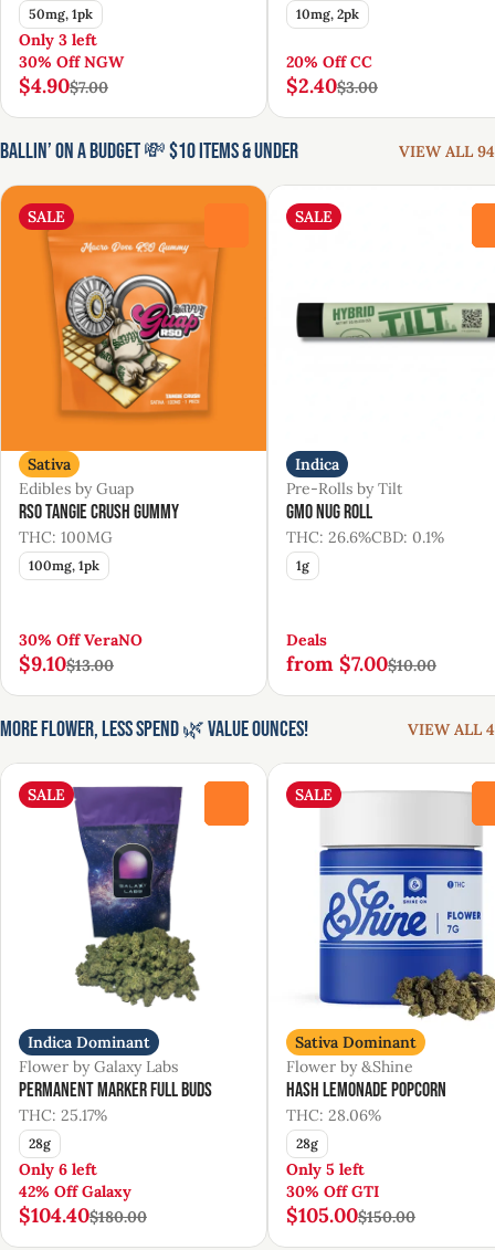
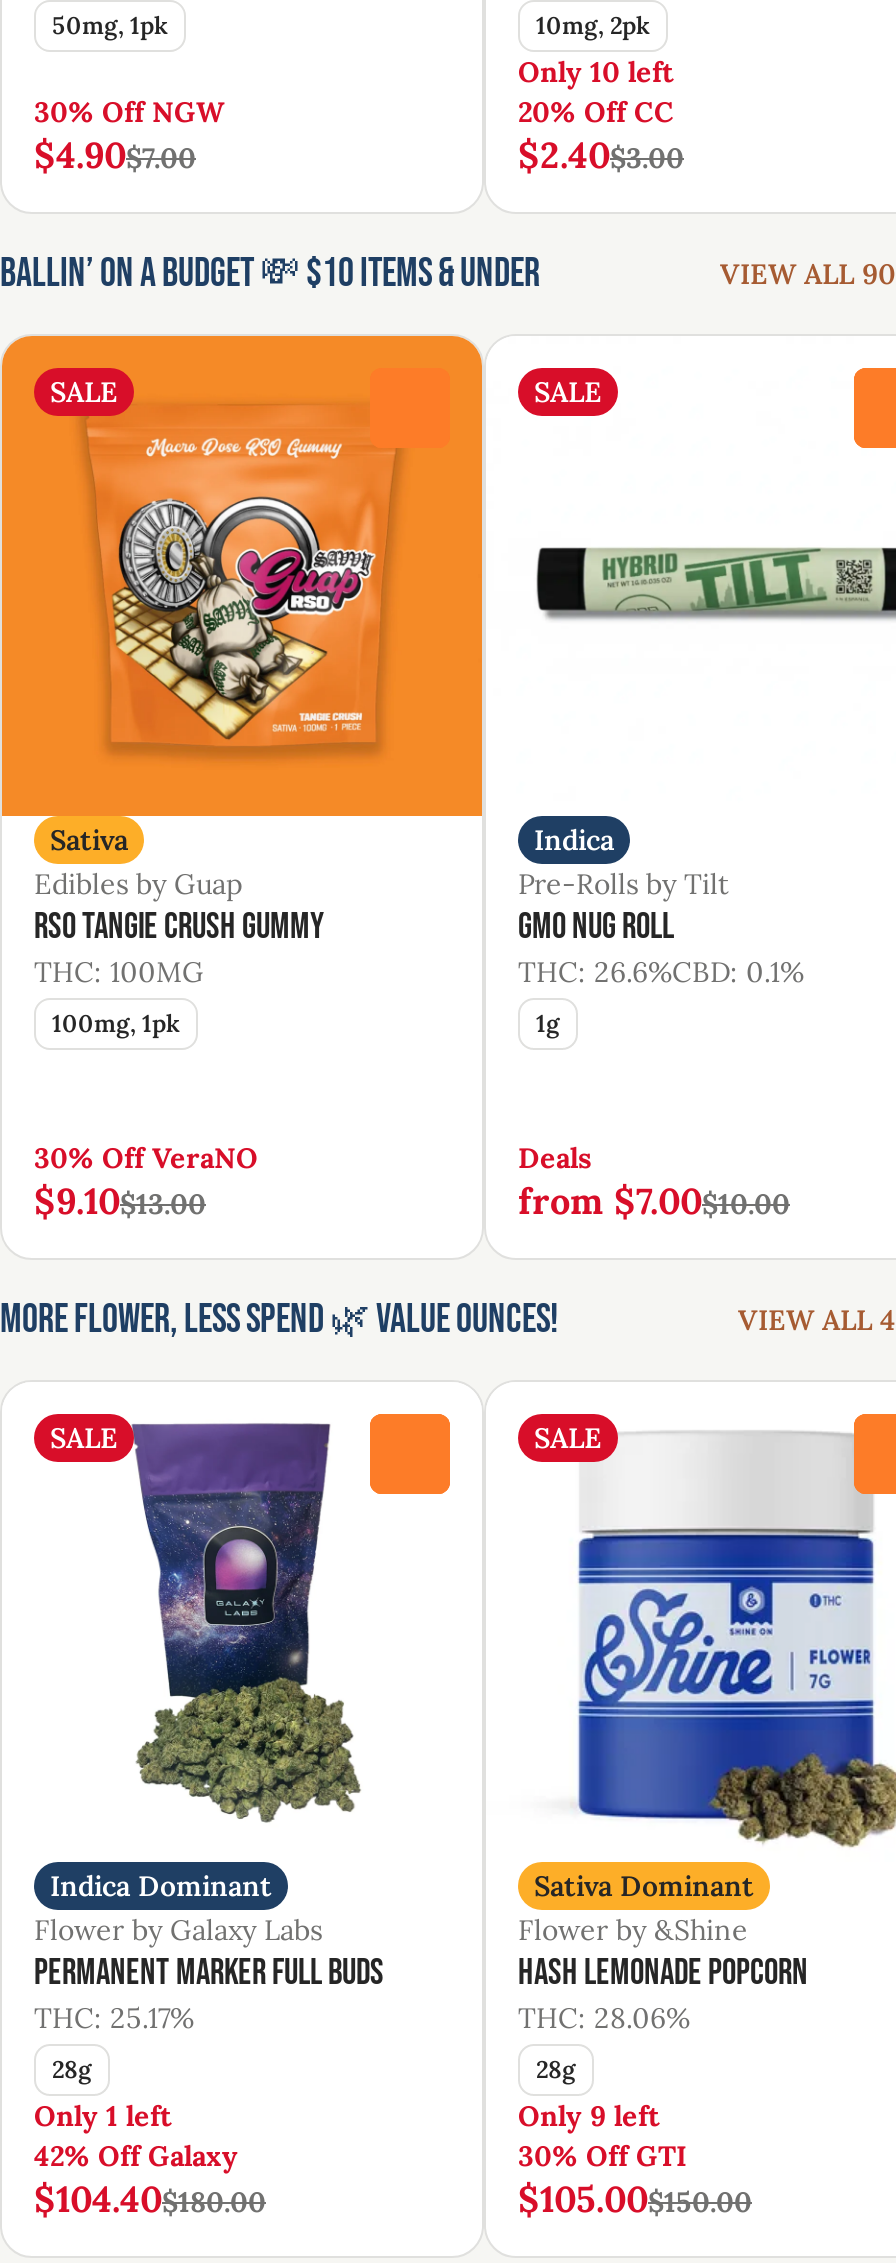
+ Only 10 left

- Only 3 left

- VIEW ALL 94
+ VIEW ALL 90

- Only 6 left
+ Only 1 left

- Only 5 left
+ Only 9 left
